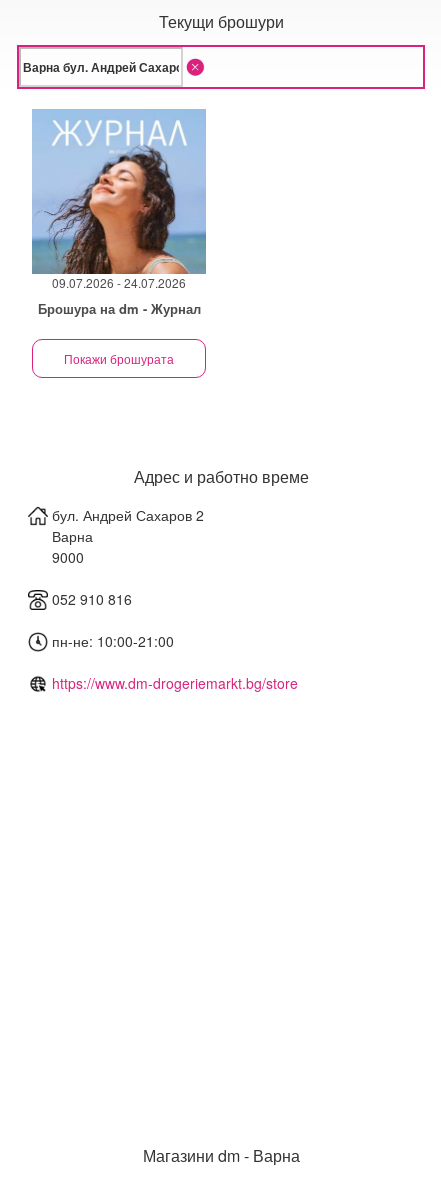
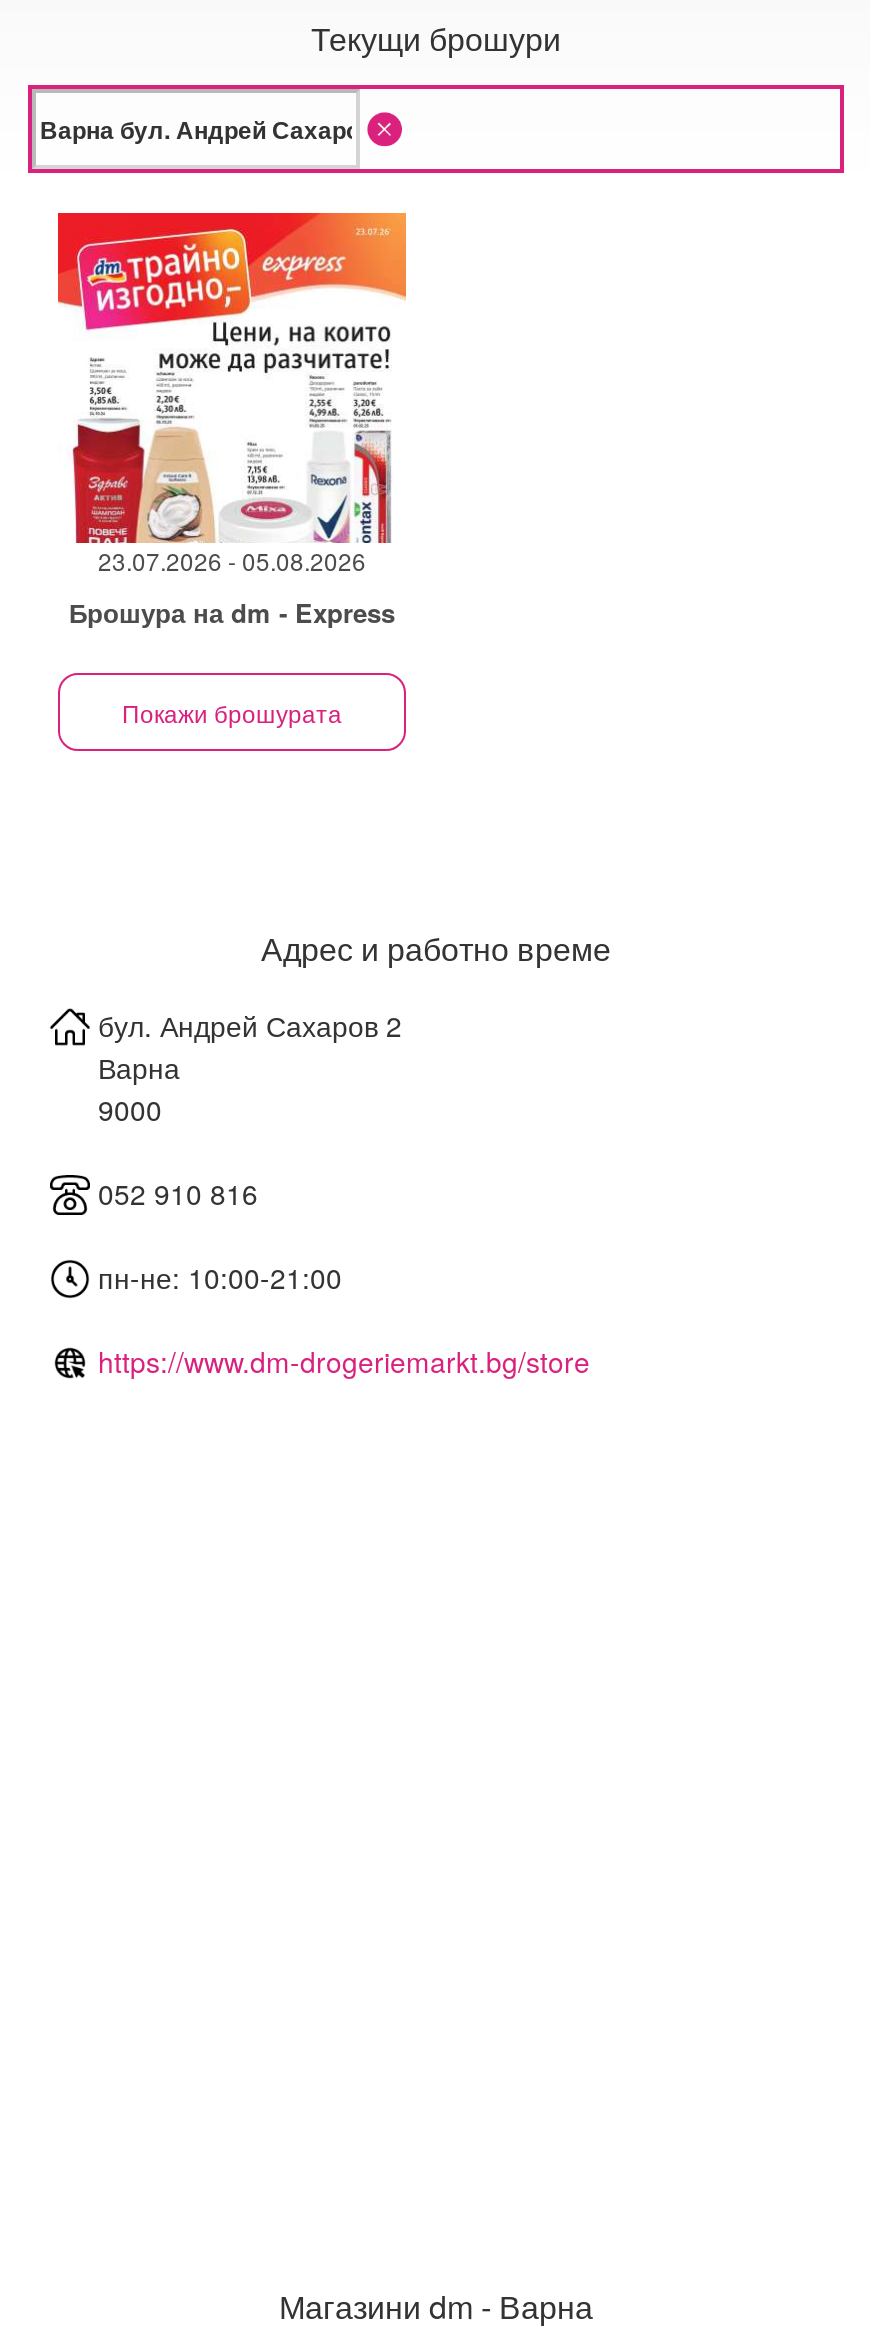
- [image]
- 09.07.2026 - 24.07.2026
+ [image]
+ 23.07.2026 - 05.08.2026

- Брошура на dm - Журнал
+ Брошура на dm - Express
